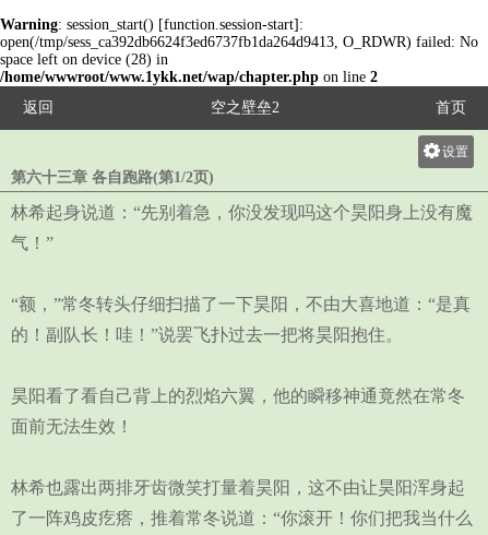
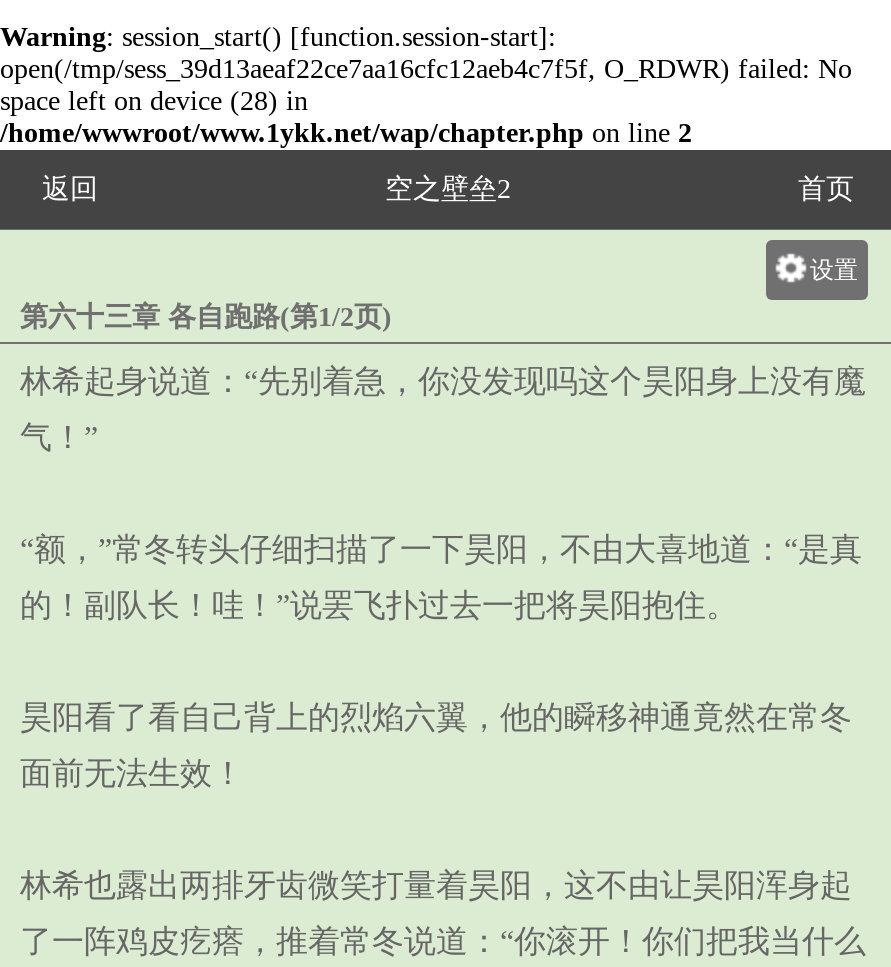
- open(/tmp/sess_ca392db6624f3ed6737fb1da264d9413, O_RDWR) failed: No
+ open(/tmp/sess_39d13aeaf22ce7aa16cfc12aeb4c7f5f, O_RDWR) failed: No
